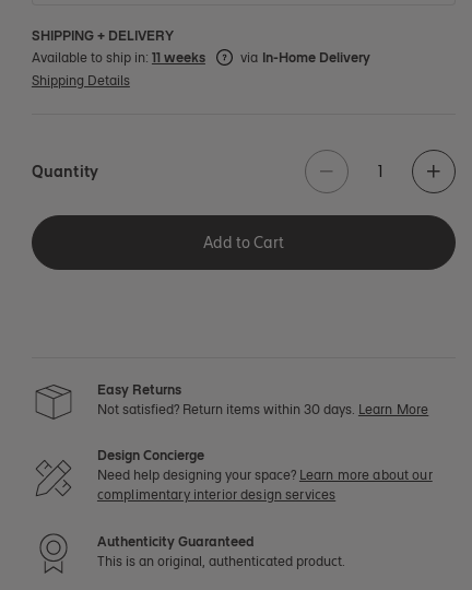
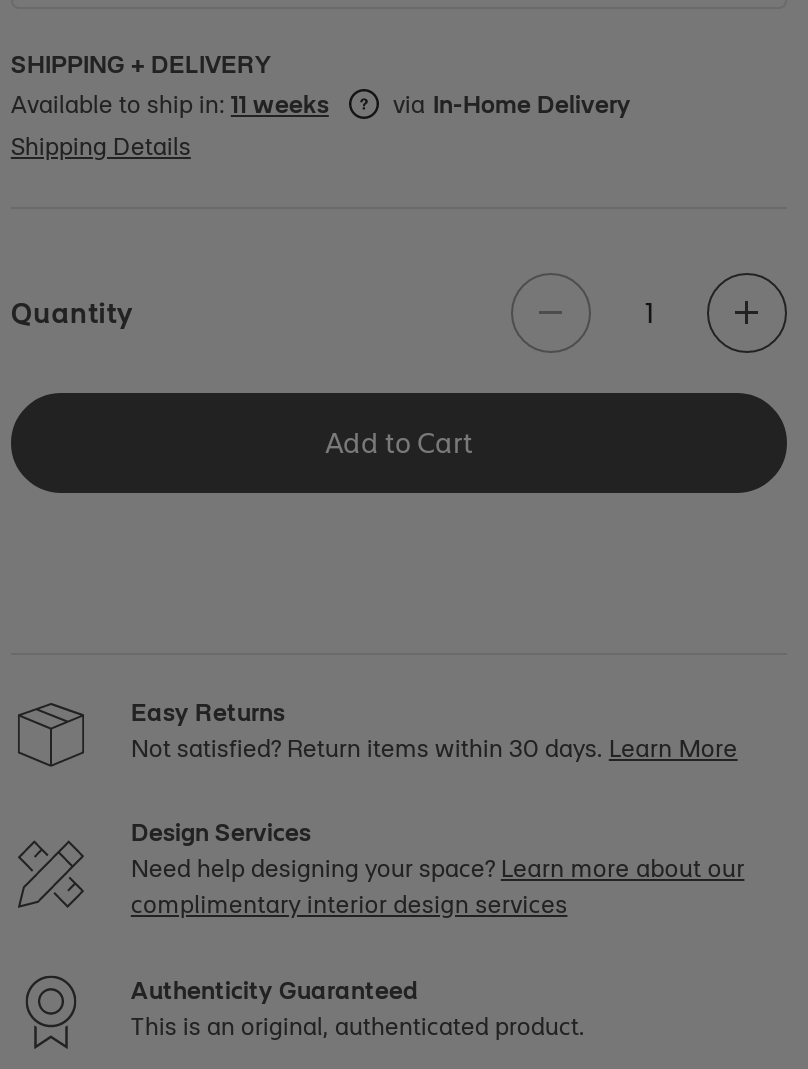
- Design Concierge
+ Design Services
